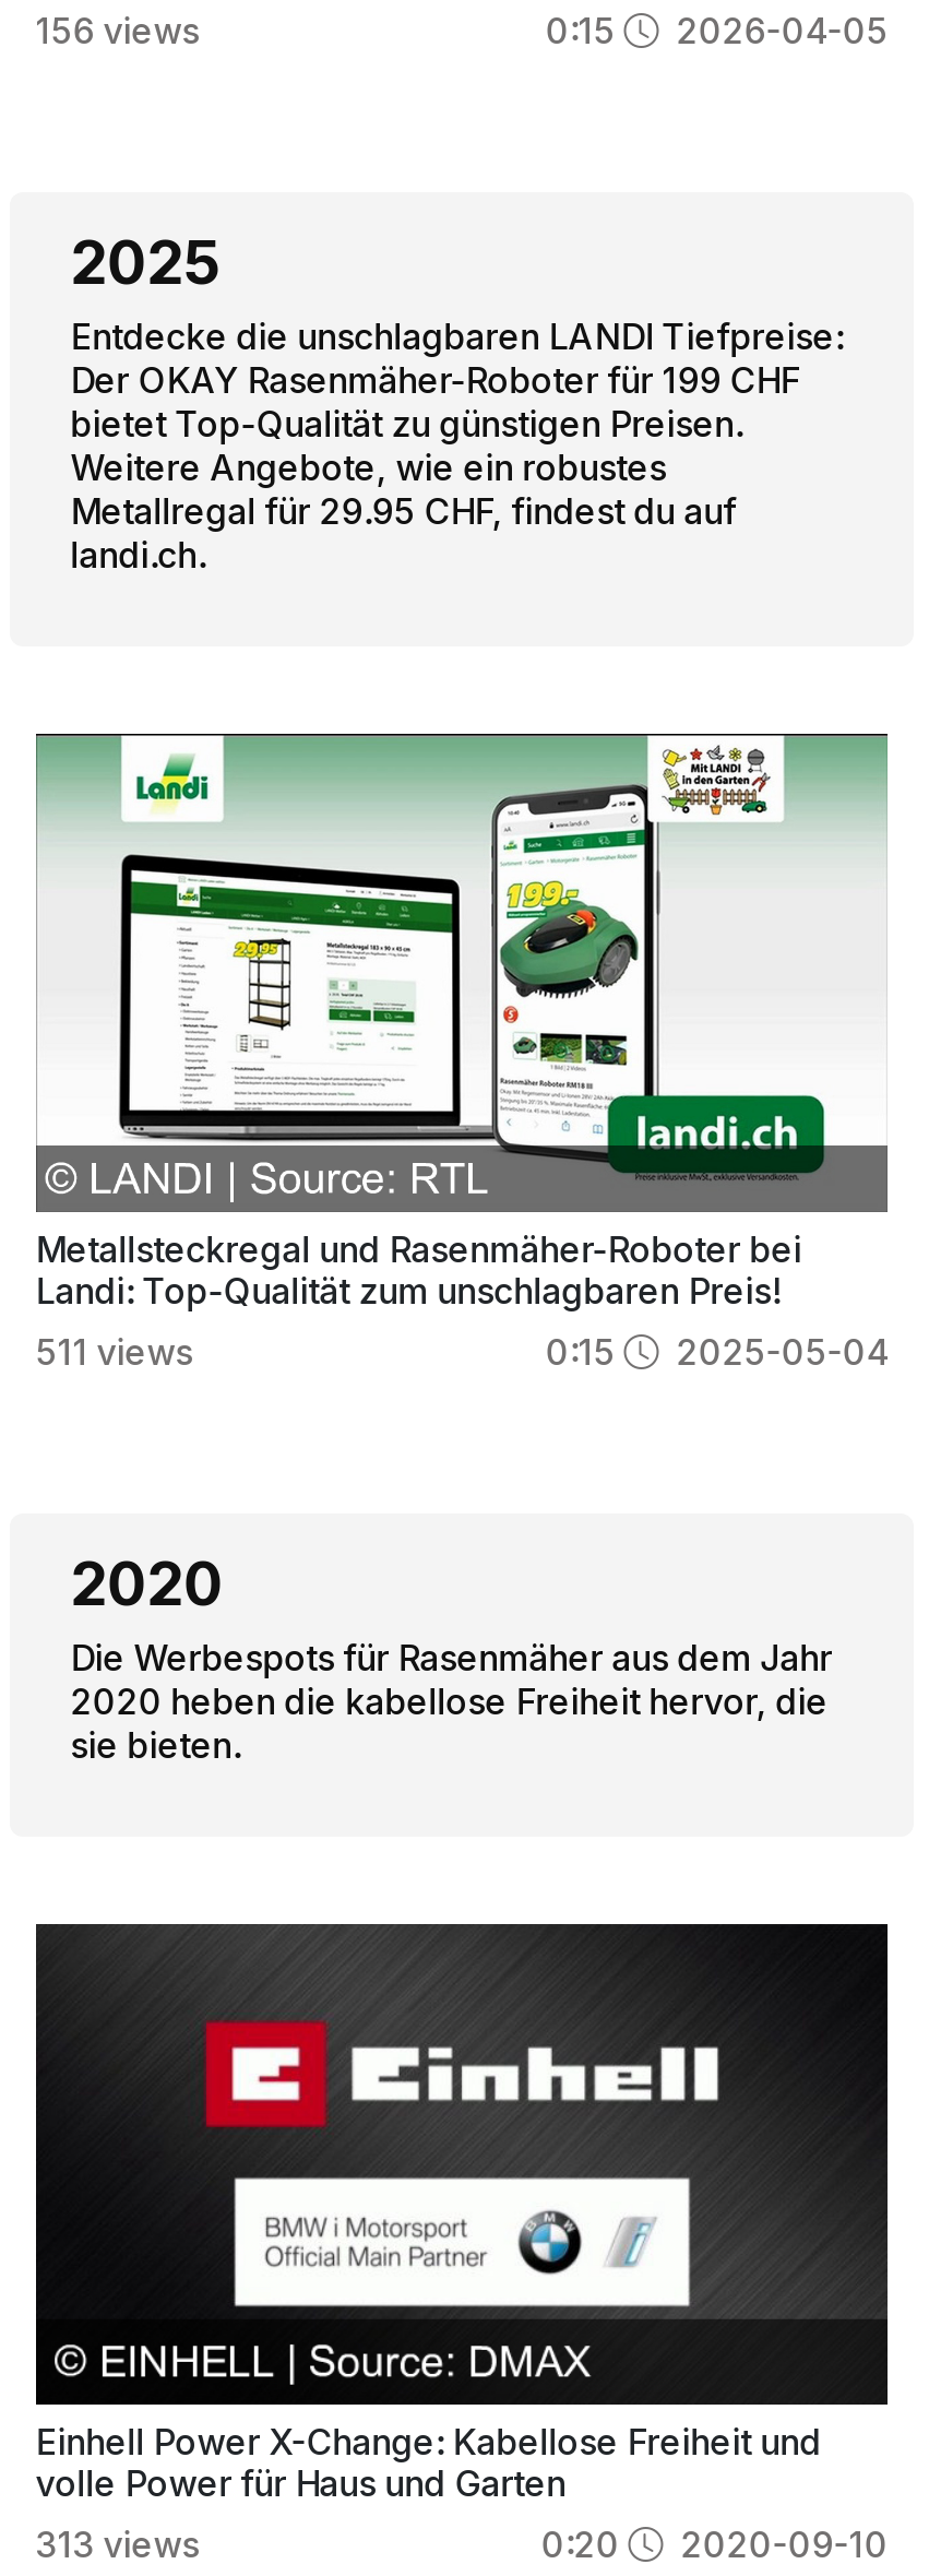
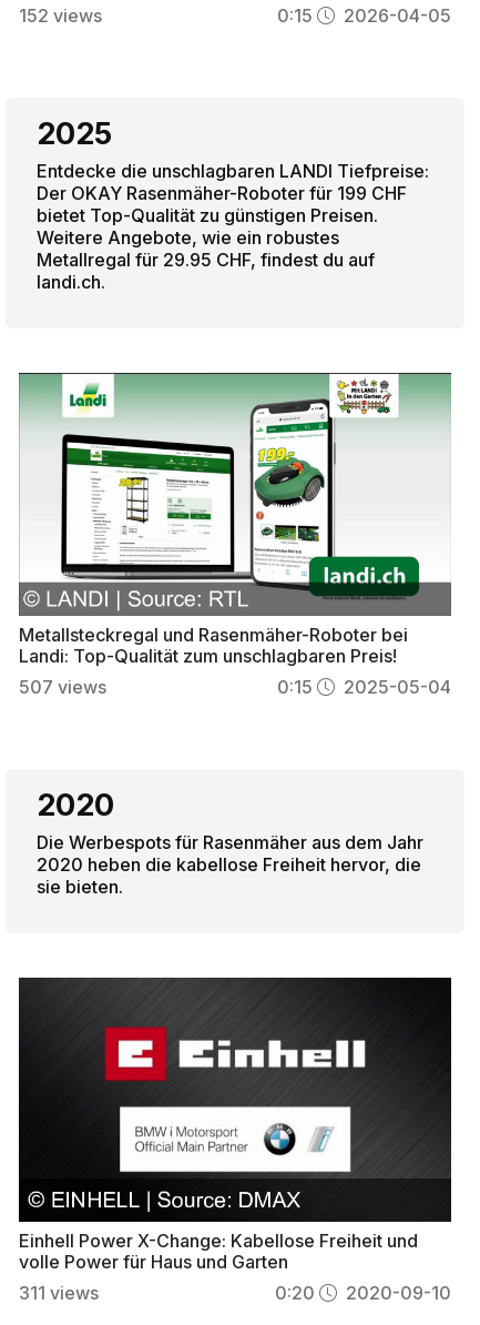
- 156 views
+ 152 views

- 511 views
+ 507 views

- 313 views
+ 311 views
